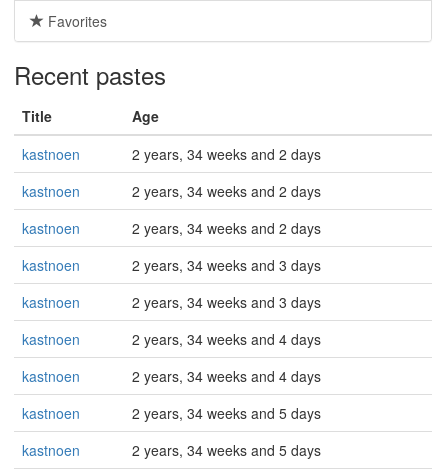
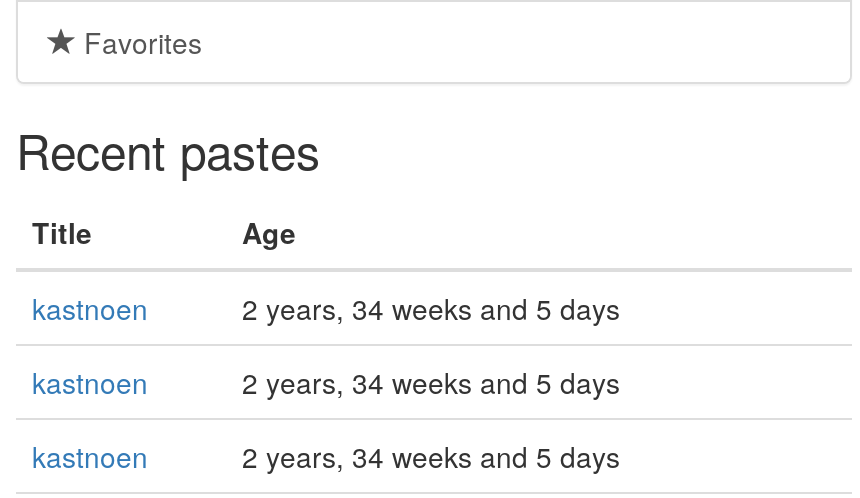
- 2 years, 34 weeks and 2 days
- kastnoen
- 2 years, 34 weeks and 2 days
- kastnoen
- 2 years, 34 weeks and 2 days
- kastnoen
- 2 years, 34 weeks and 3 days
- kastnoen
- 2 years, 34 weeks and 3 days
- kastnoen
- 2 years, 34 weeks and 4 days
- kastnoen
- 2 years, 34 weeks and 4 days
+ 2 years, 34 weeks and 5 days
